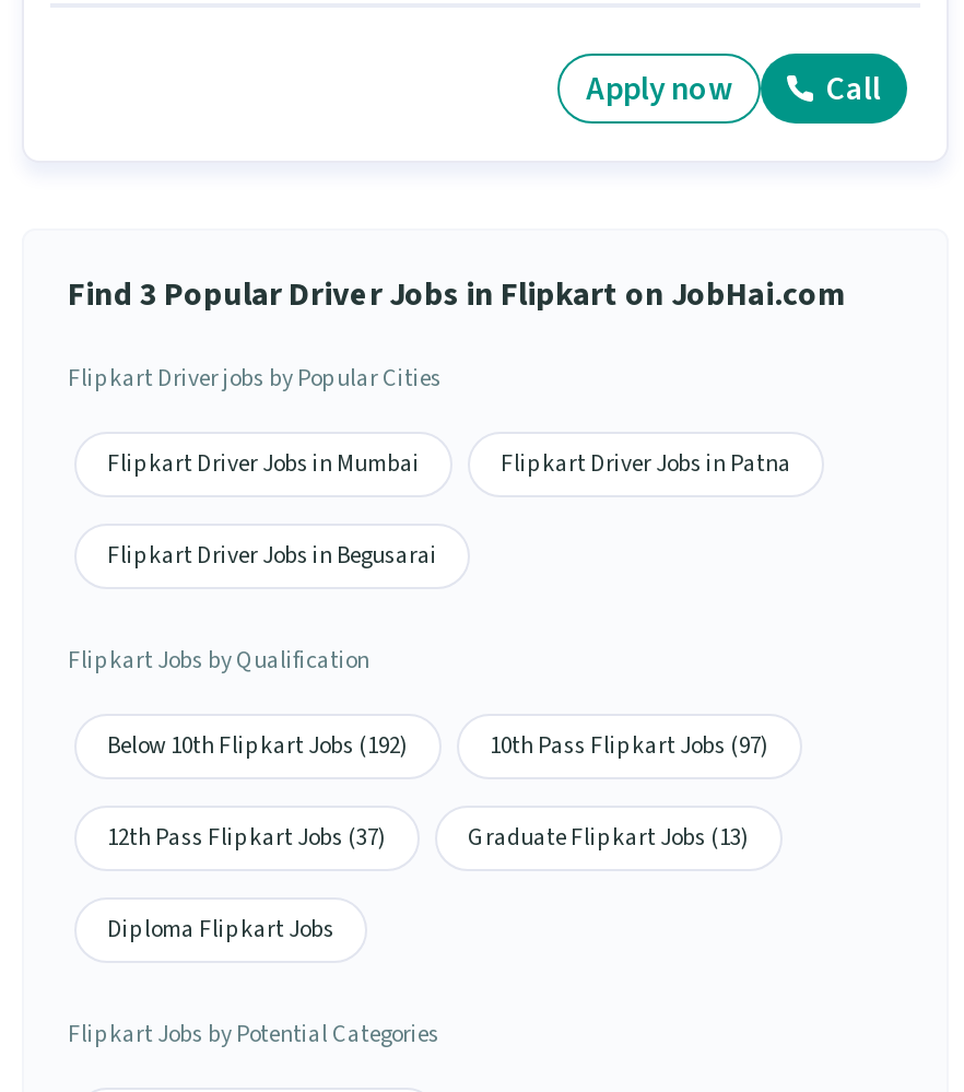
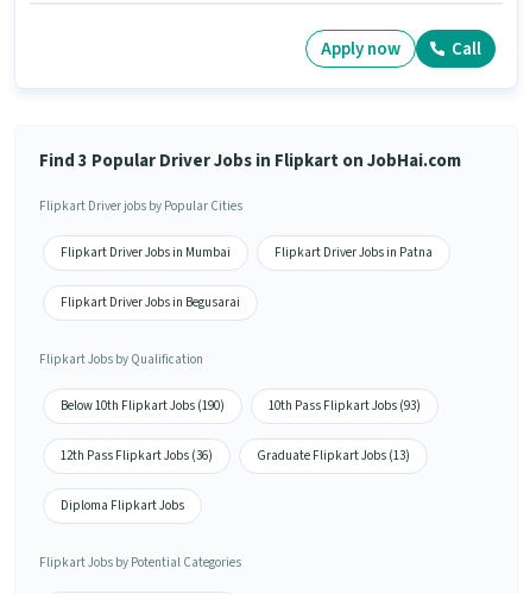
- Below 10th Flipkart Jobs (192)
+ Below 10th Flipkart Jobs (190)

- 10th Pass Flipkart Jobs (97)
+ 10th Pass Flipkart Jobs (93)

- 12th Pass Flipkart Jobs (37)
+ 12th Pass Flipkart Jobs (36)
